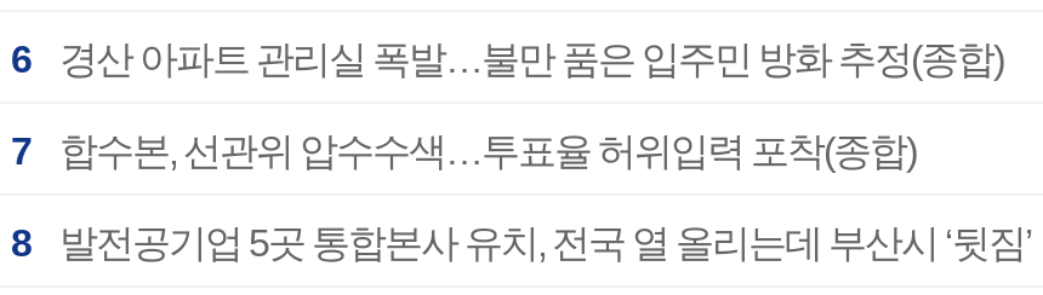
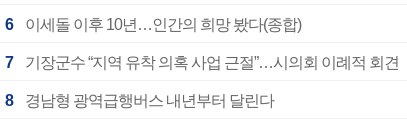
- 경산 아파트 관리실 폭발…불만 품은 입주민 방화 추정(종합)
+ 이세돌 이후 10년…인간의 희망 봤다(종합)

- 합수본, 선관위 압수수색…투표율 허위입력 포착(종합)
+ 기장군수 “지역 유착 의혹 사업 근절”…시의회 이례적 회견

- 발전공기업 5곳 통합본사 유치, 전국 열 올리는데 부산시 ‘뒷짐’
+ 경남형 광역급행버스 내년부터 달린다
